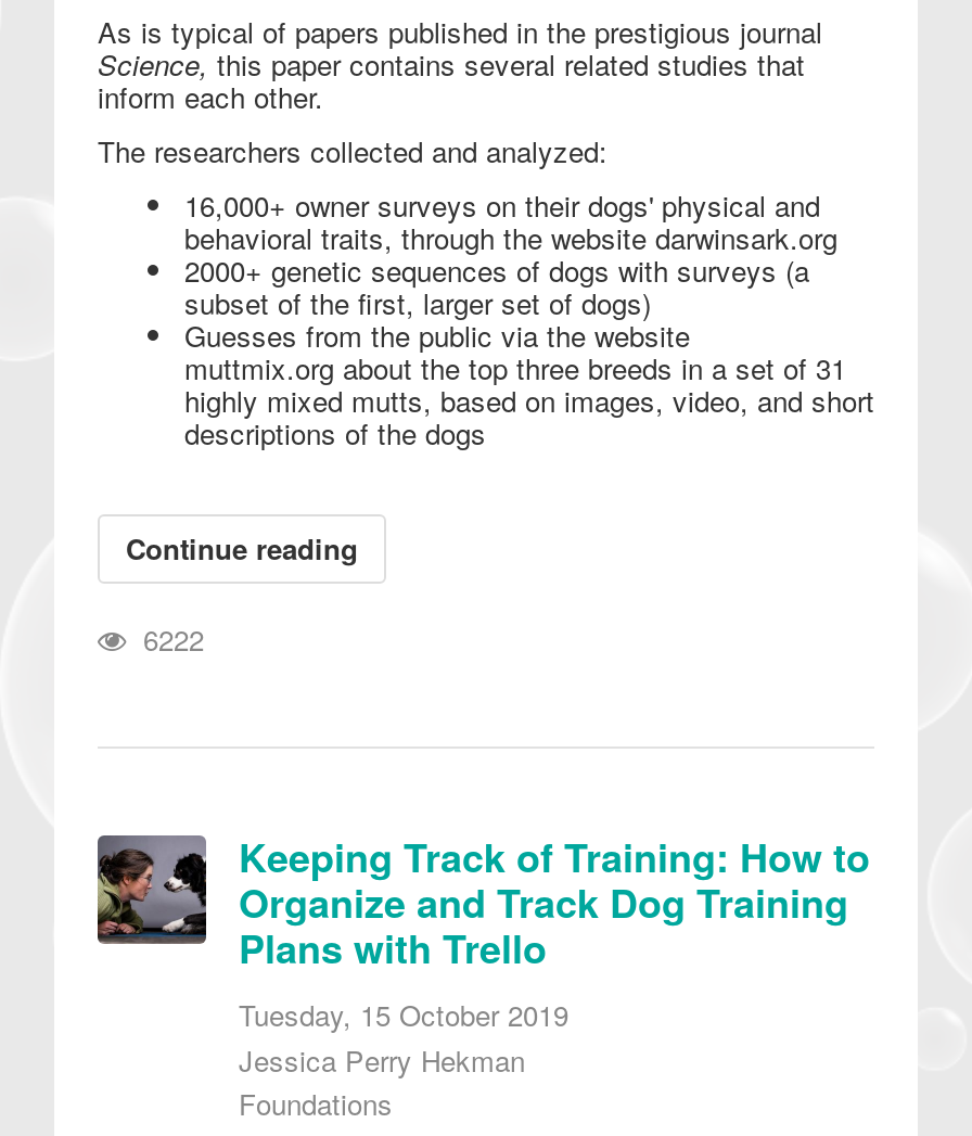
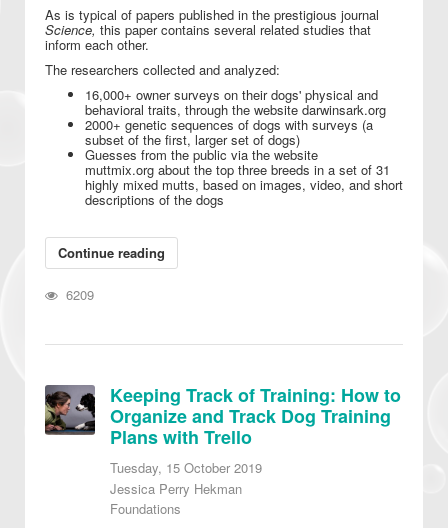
- 6222
+ 6209
